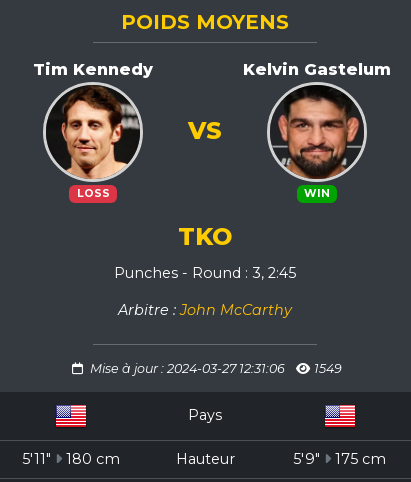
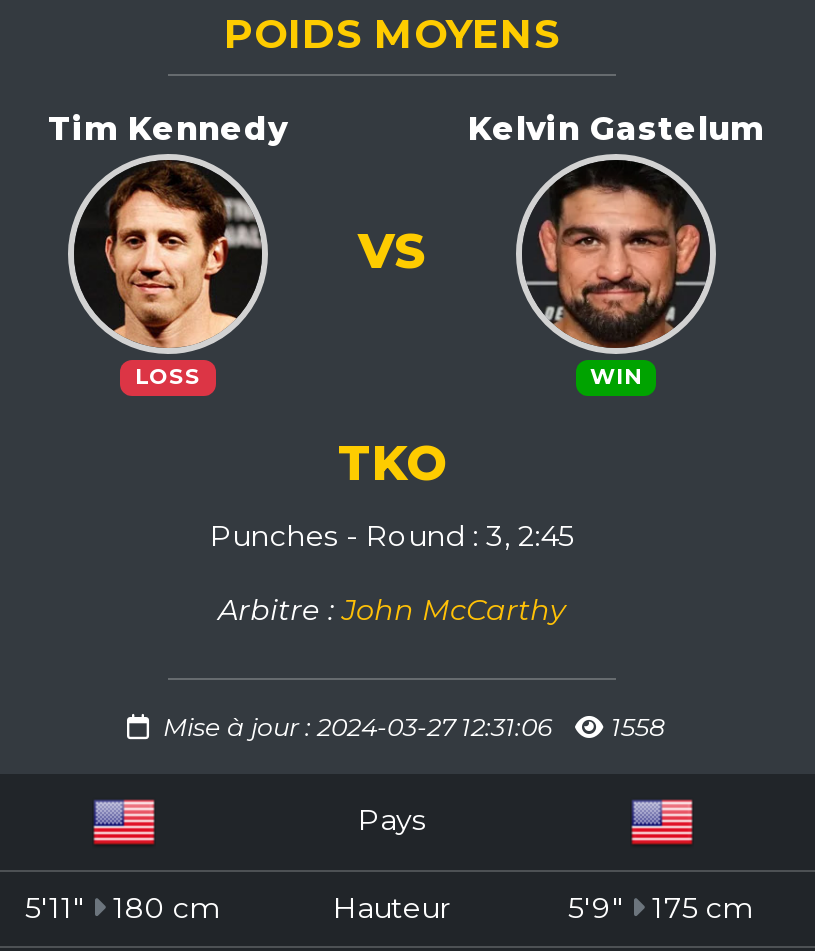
- Mise à jour : 2024-03-27 12:31:06 1549
+ Mise à jour : 2024-03-27 12:31:06 1558
